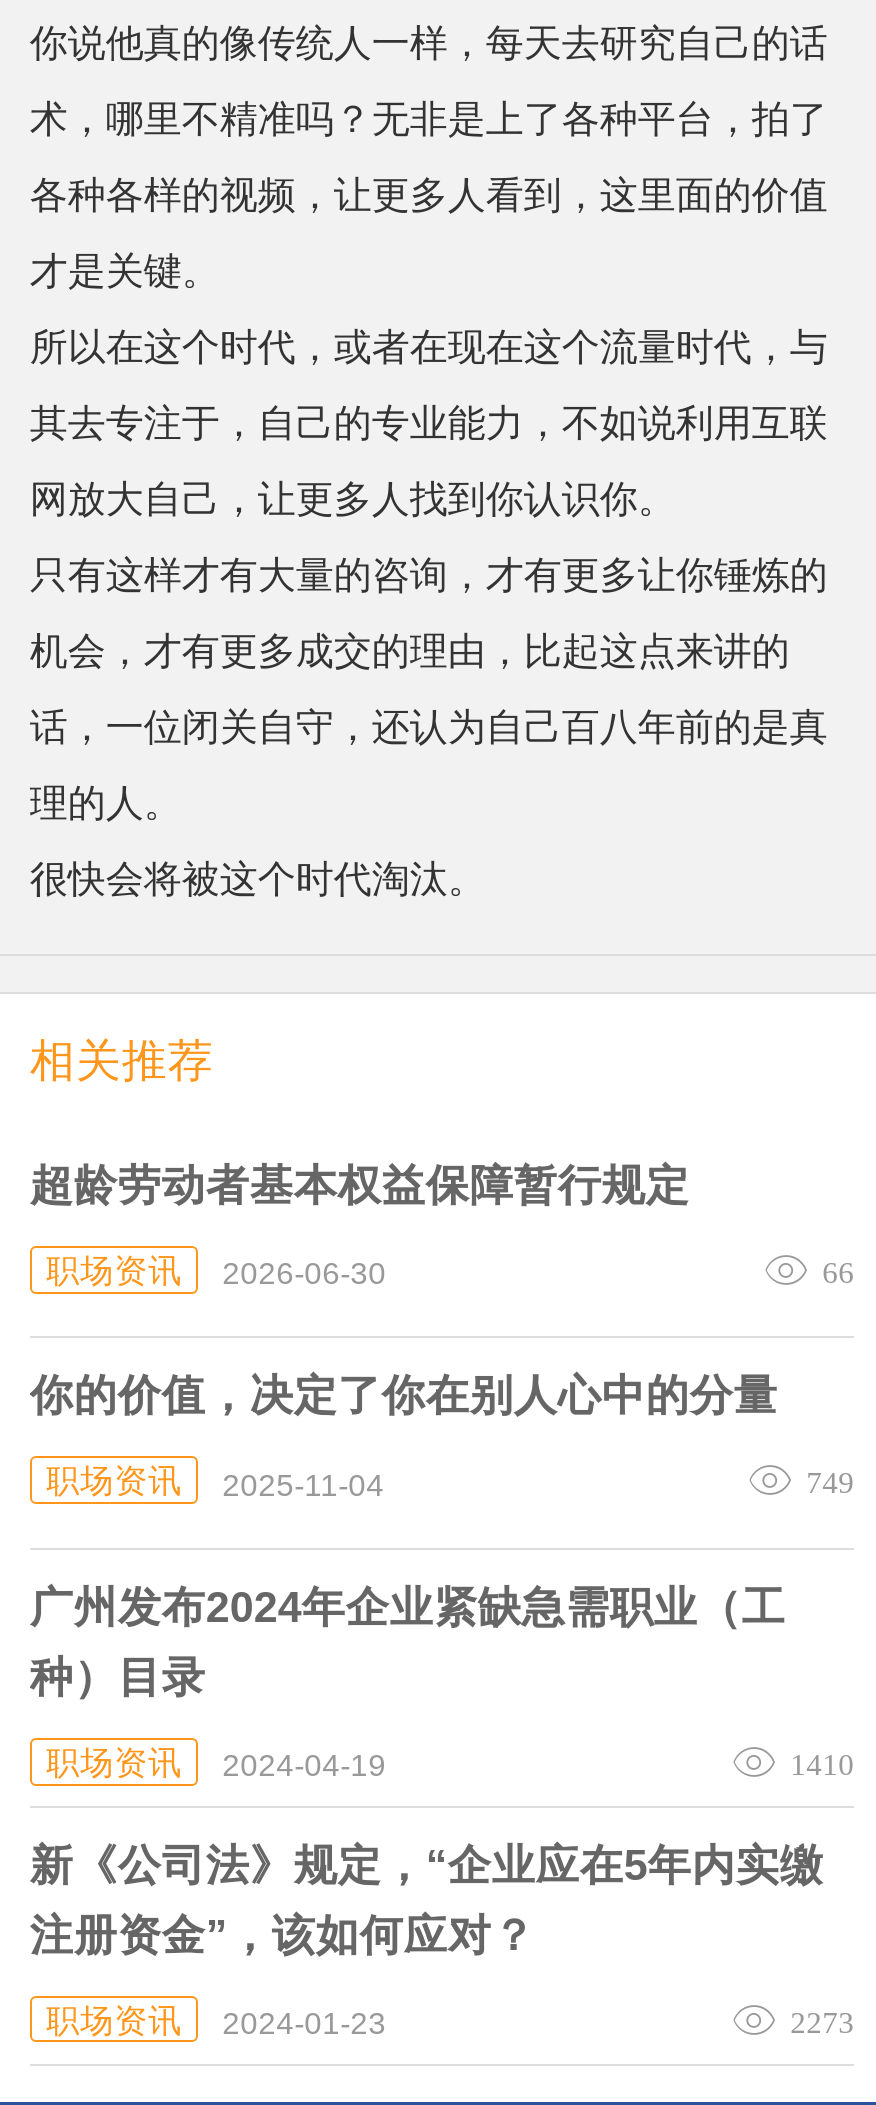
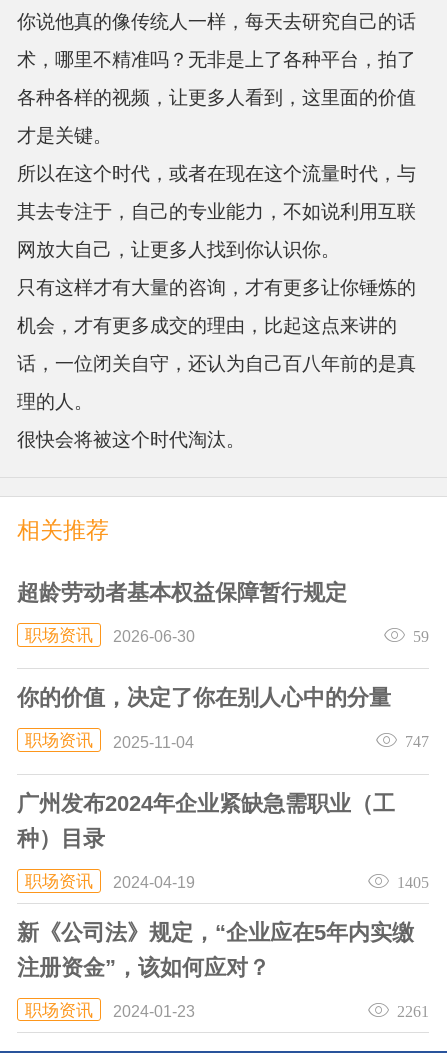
- 66
+ 59

- 749
+ 747

- 1410
+ 1405

- 2273
+ 2261
